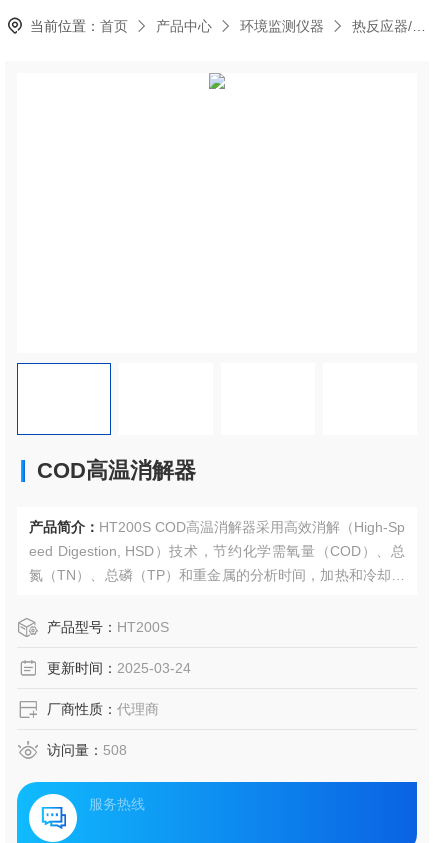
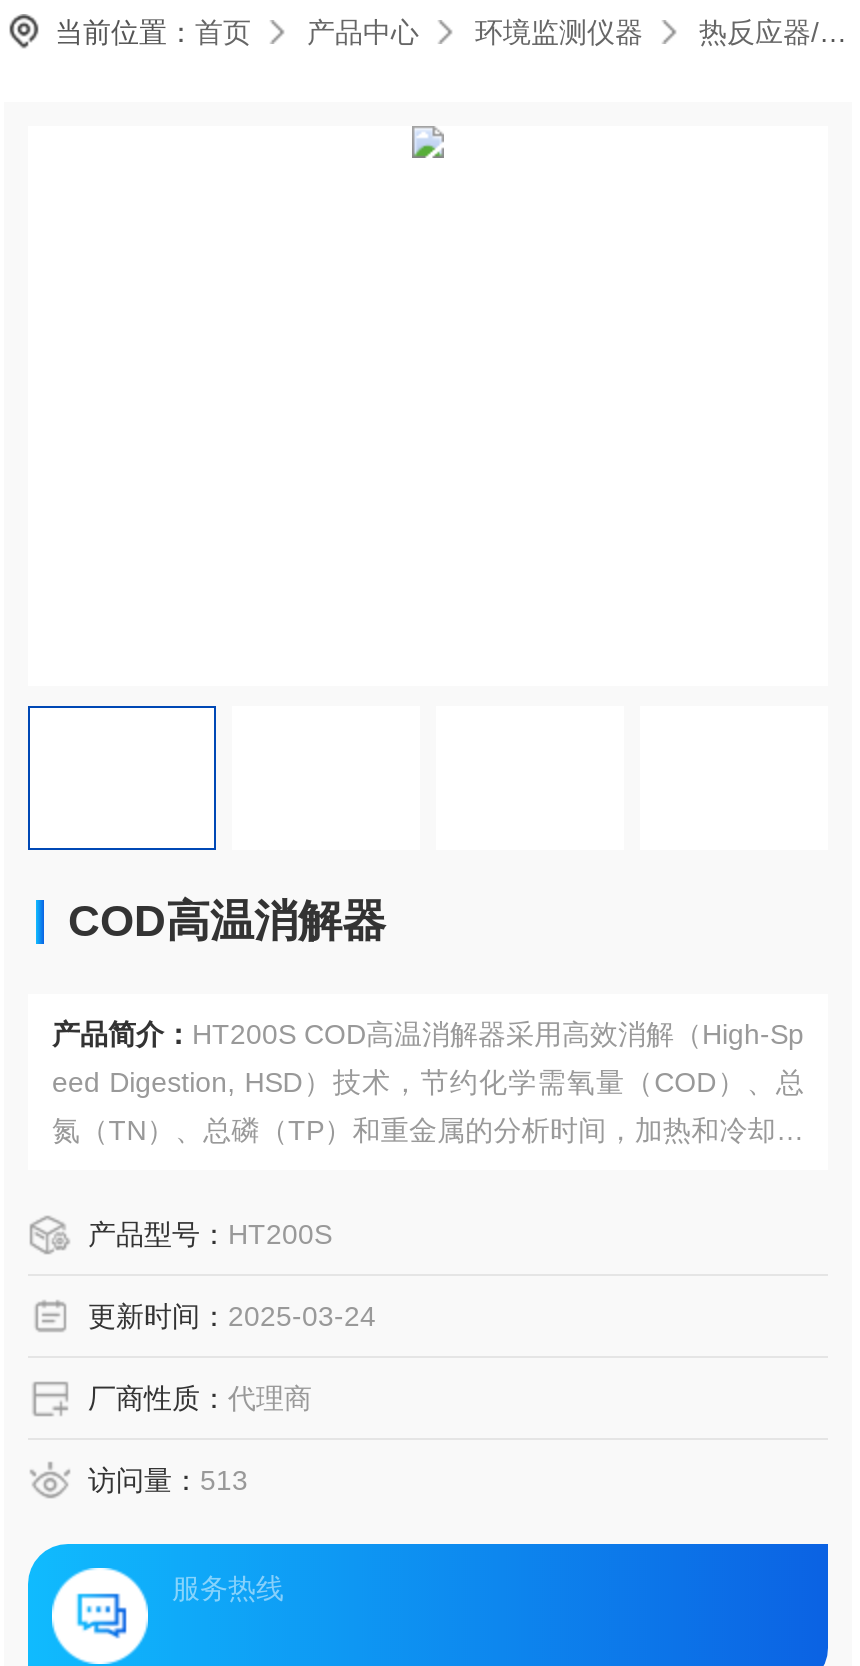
- 访问量：508
+ 访问量：513
